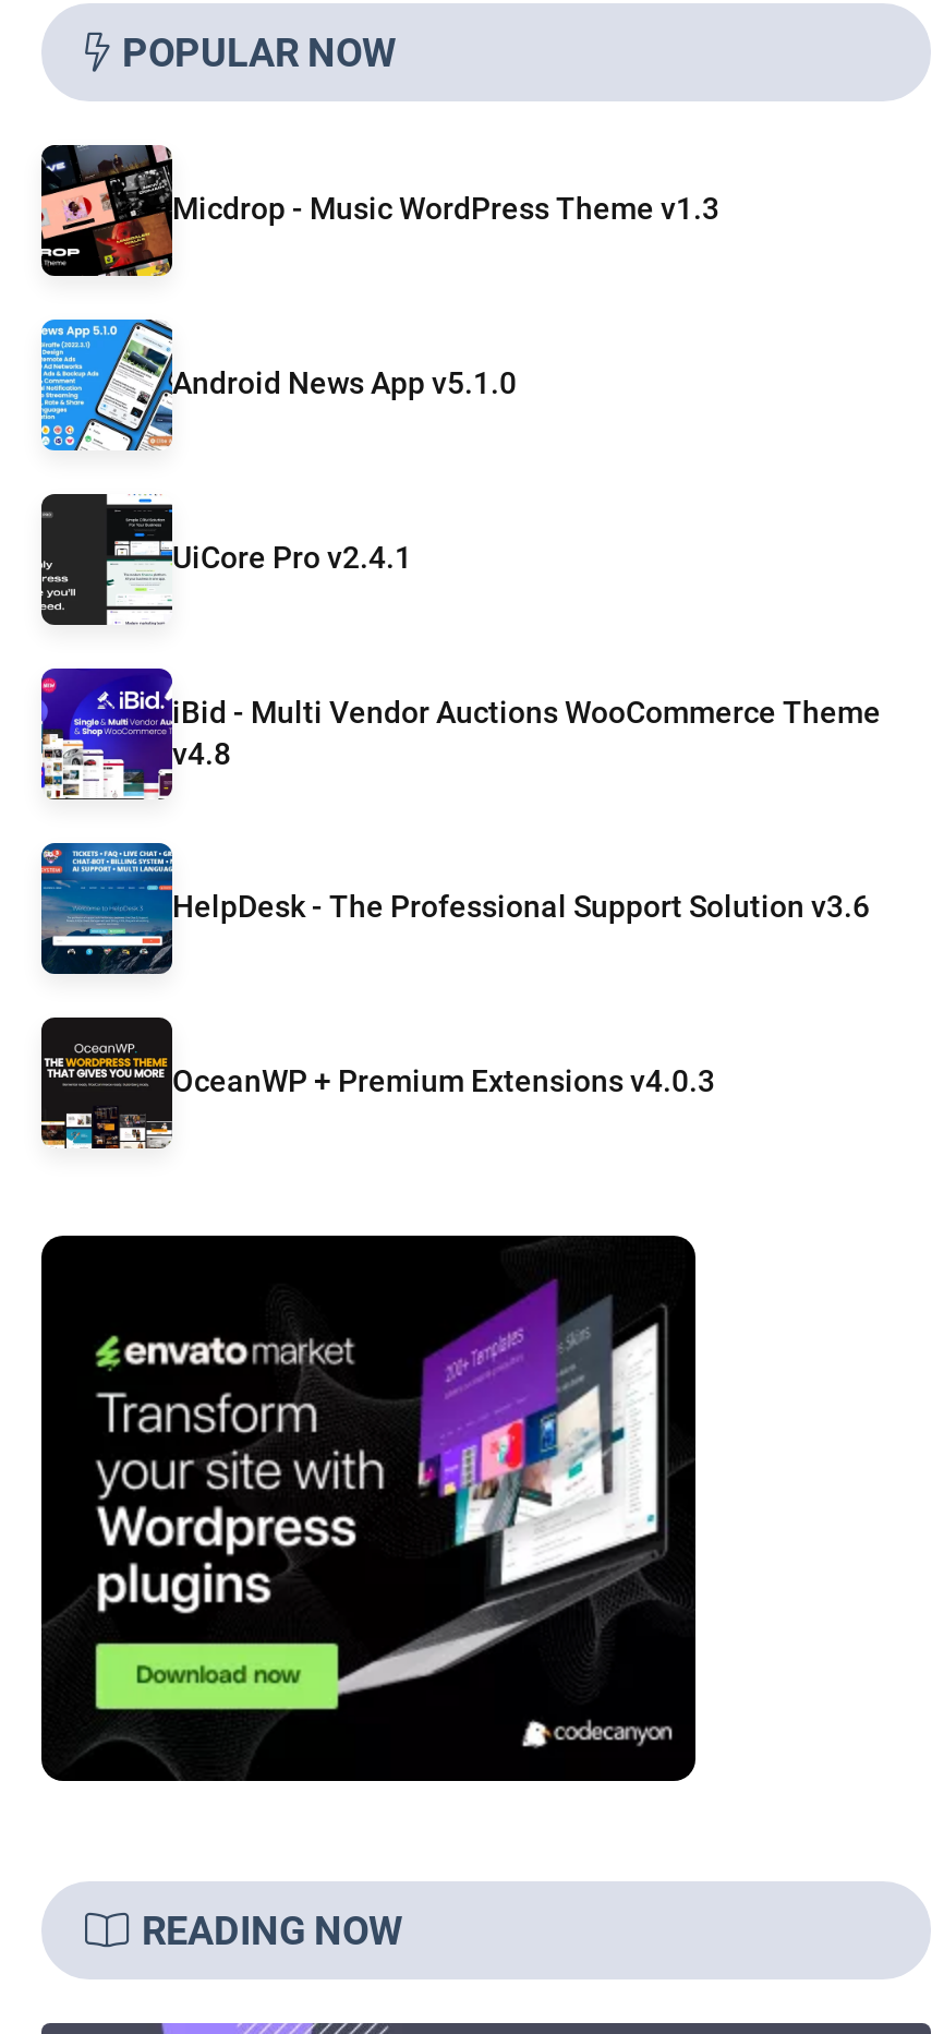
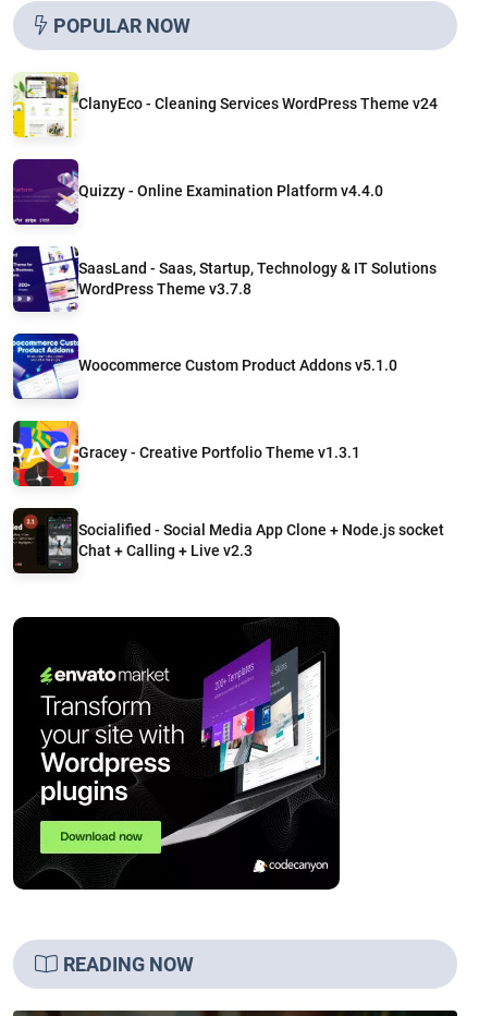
- [image]
- Micdrop - Music WordPress Theme v1.3
+ [image]
+ ClanyEco - Cleaning Services WordPress Theme v24

- [image]
- Android News App v5.1.0
+ [image]
+ Quizzy - Online Examination Platform v4.4.0

- [image]
- UiCore Pro v2.4.1
+ [image]
+ SaasLand - Saas, Startup, Technology & IT Solutions
+ WordPress Theme v3.7.8

- [image]
- iBid - Multi Vendor Auctions WooCommerce Theme
- v4.8
+ [image]
+ Woocommerce Custom Product Addons v5.1.0

- [image]
- HelpDesk - The Professional Support Solution v3.6
+ [image]
+ Gracey - Creative Portfolio Theme v1.3.1

- [image]
- OceanWP + Premium Extensions v4.0.3
+ [image]
+ Socialified - Social Media App Clone + Node.js socket
+ Chat + Calling + Live v2.3
